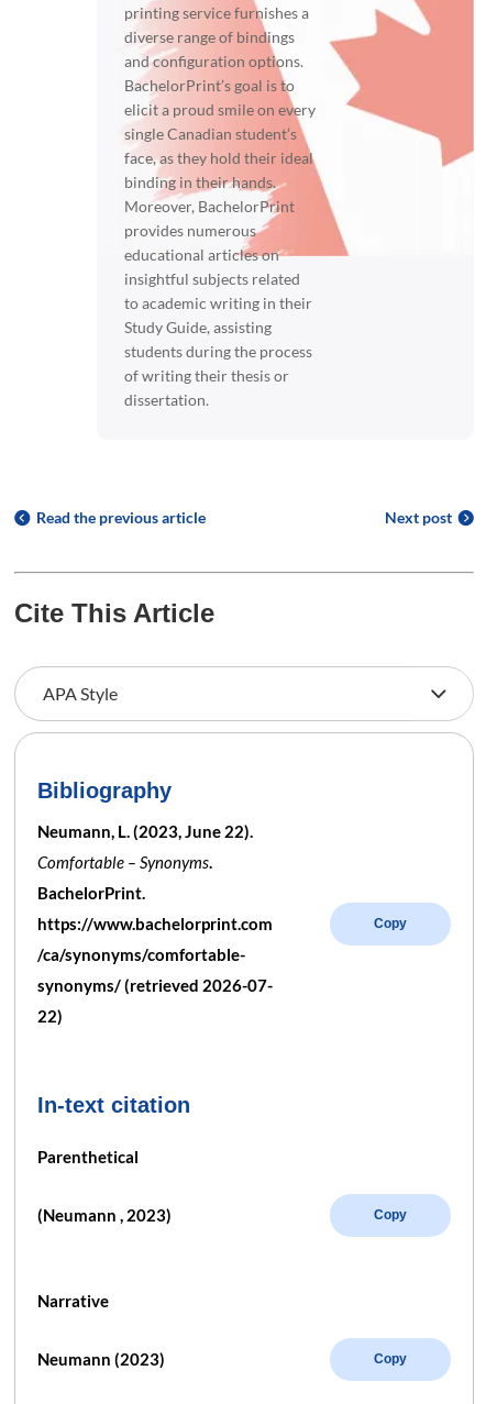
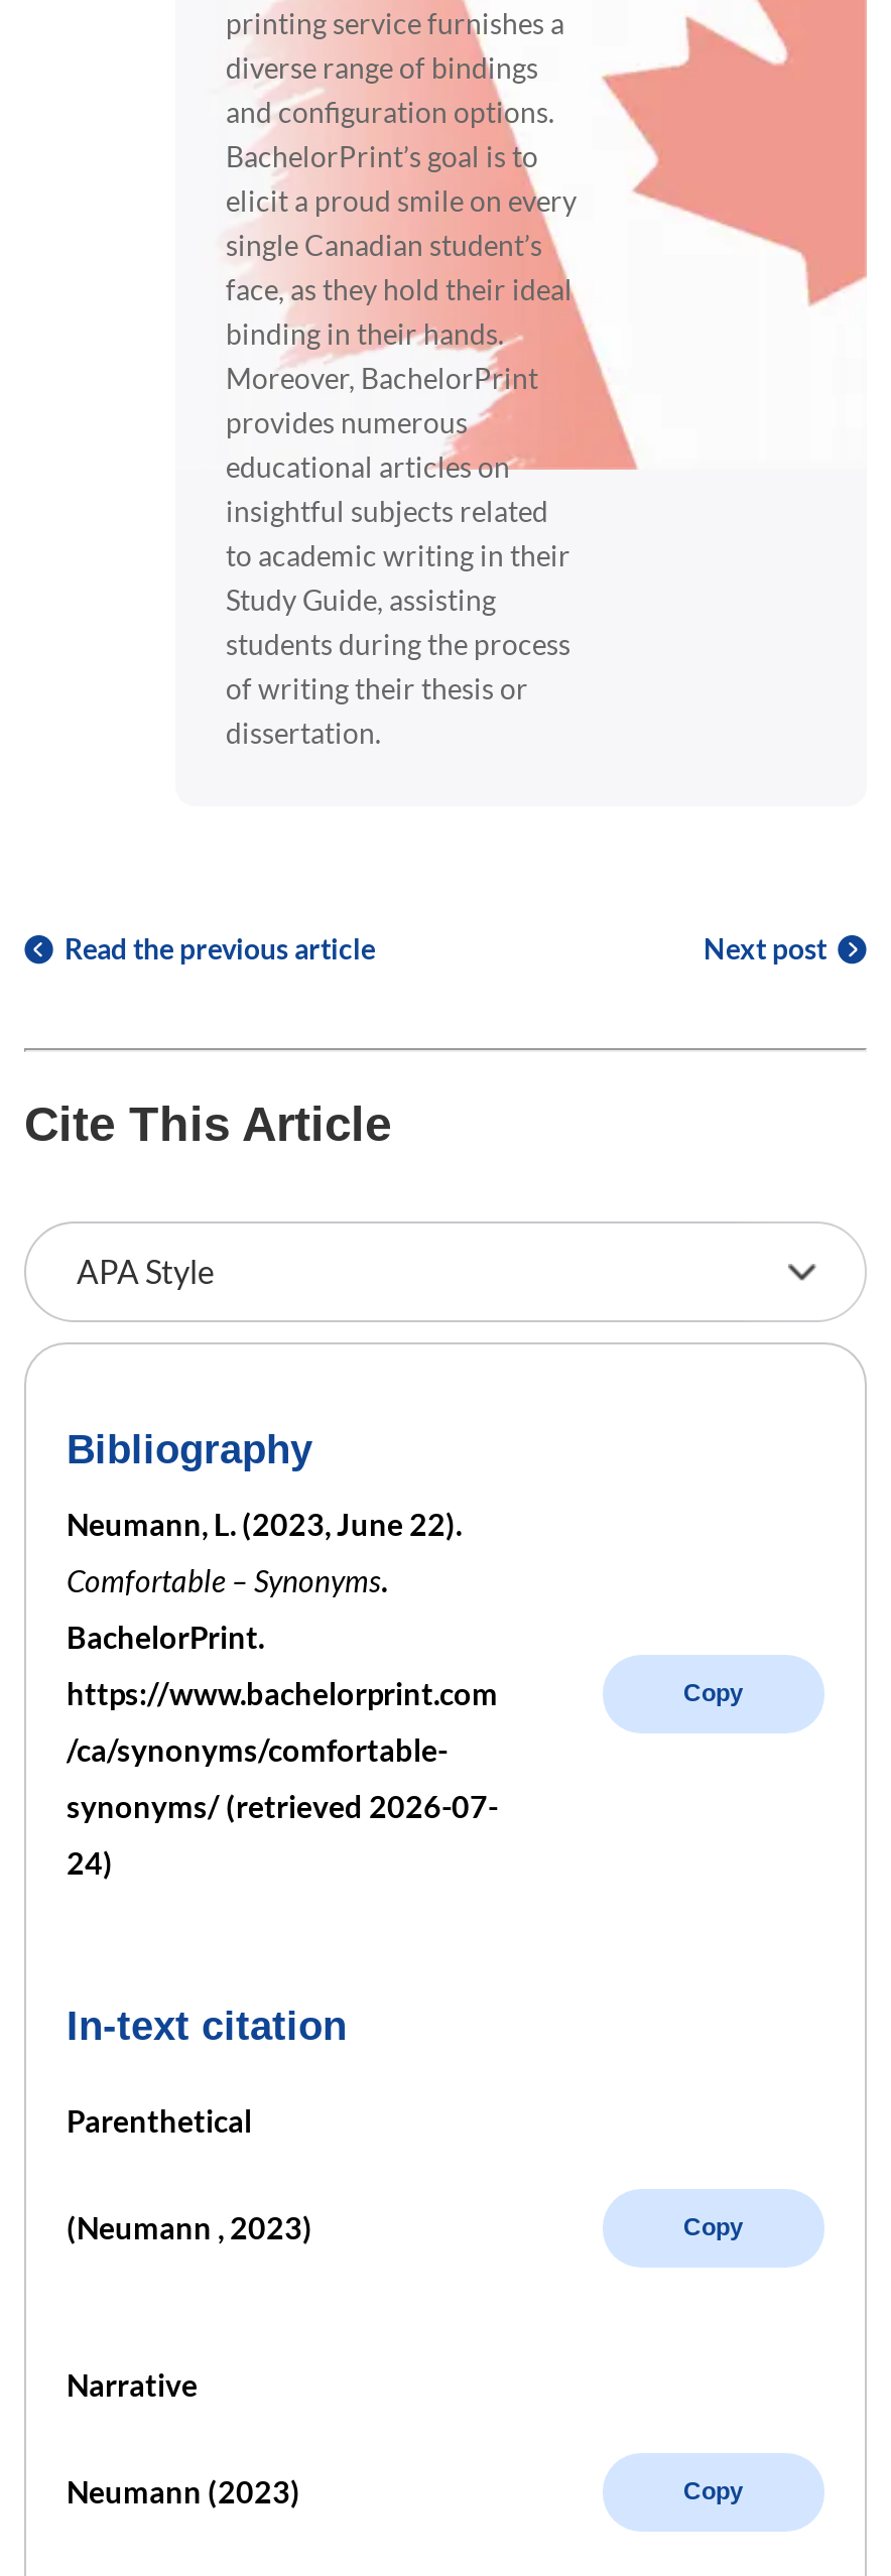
- 22)
+ 24)
